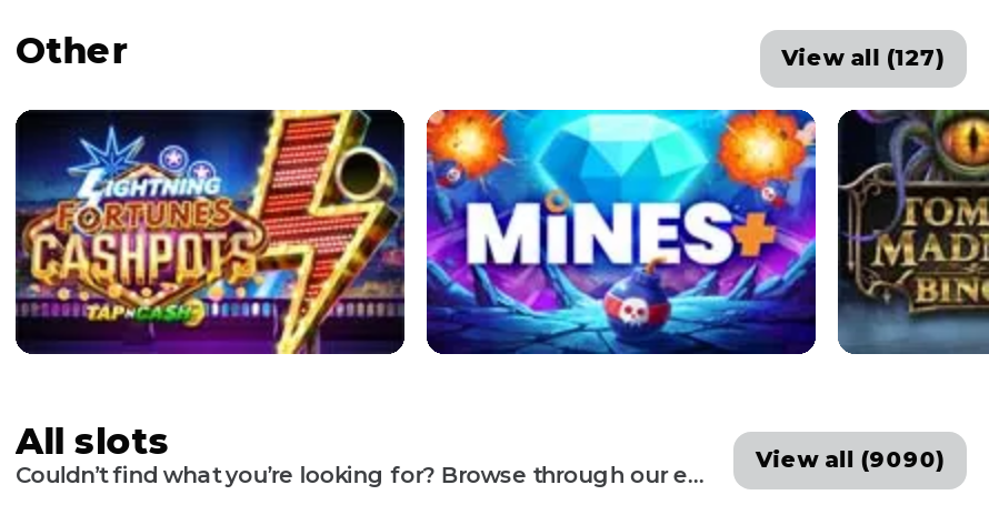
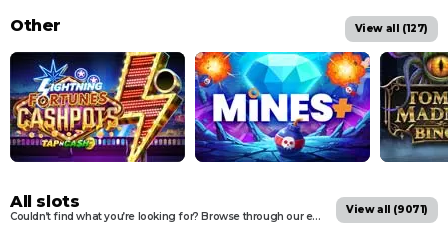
- View all (9090)
+ View all (9071)
